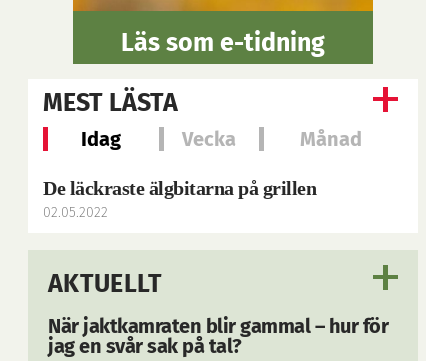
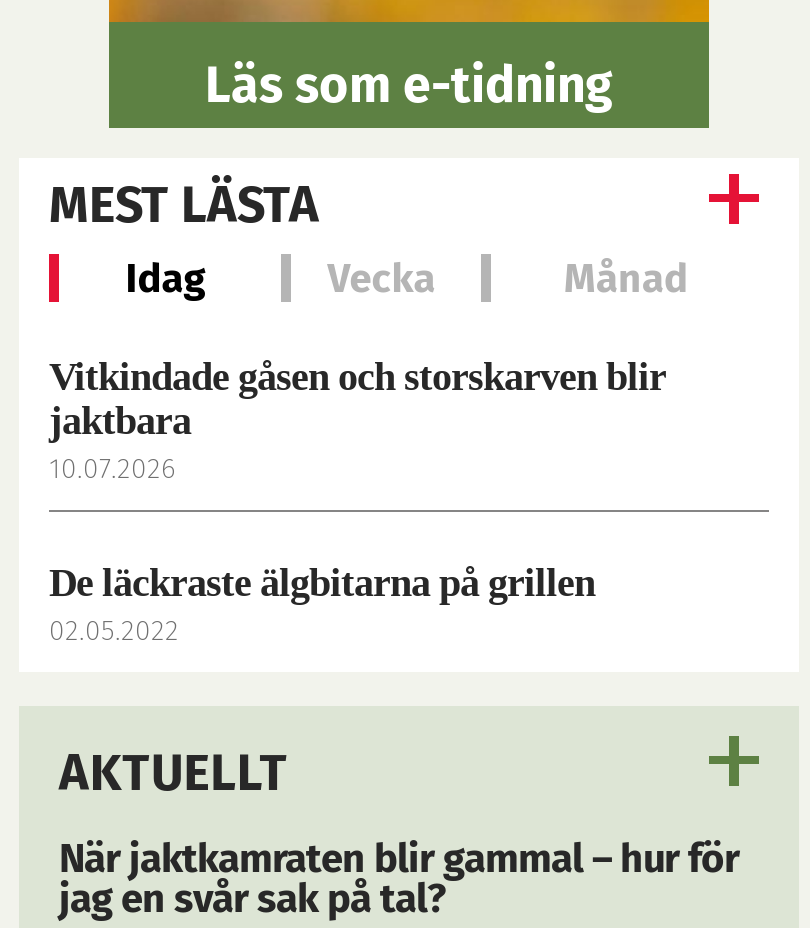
+ Vitkindade gåsen och storskarven blir
+ jaktbara
+ 10.07.2026
